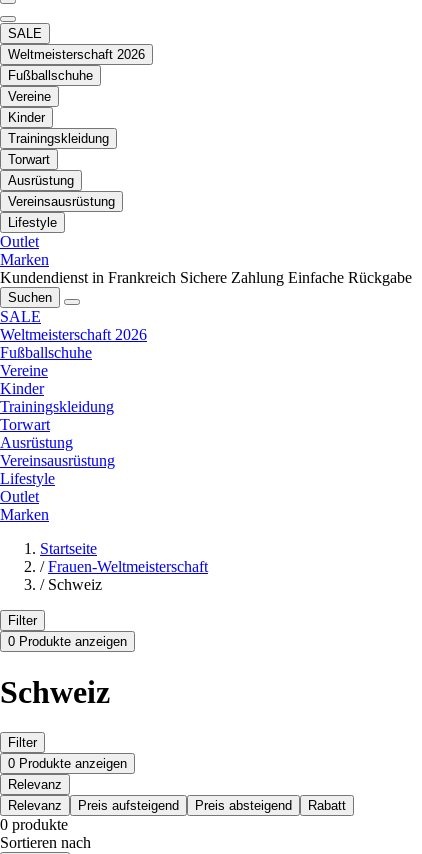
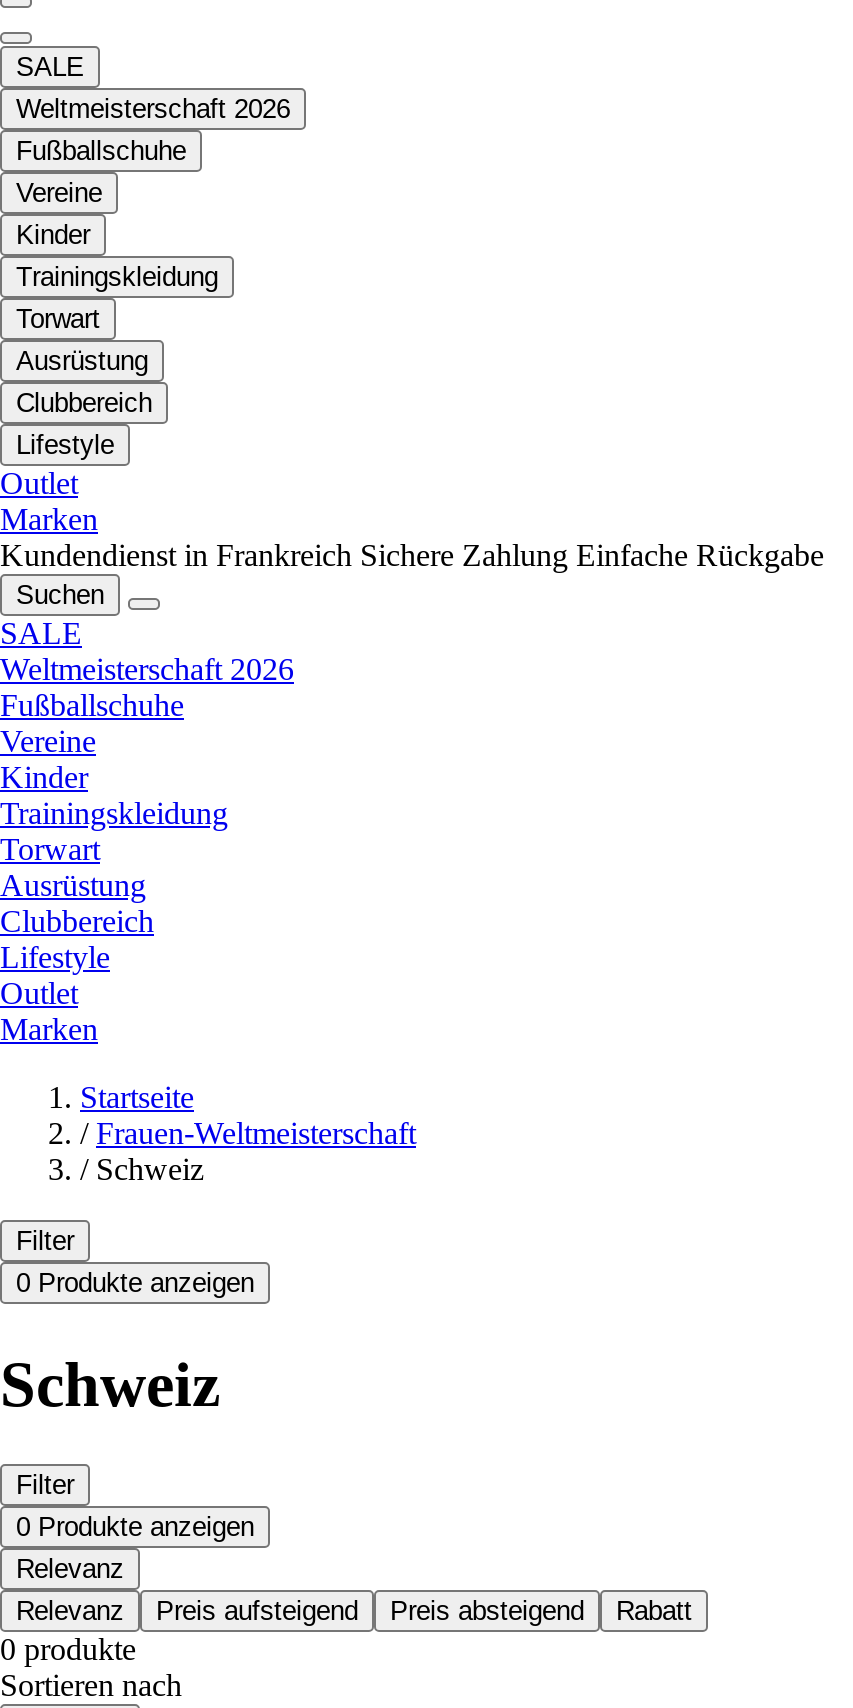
- Vereinsausrüstung
+ Clubbereich

- Vereinsausrüstung
+ Clubbereich
